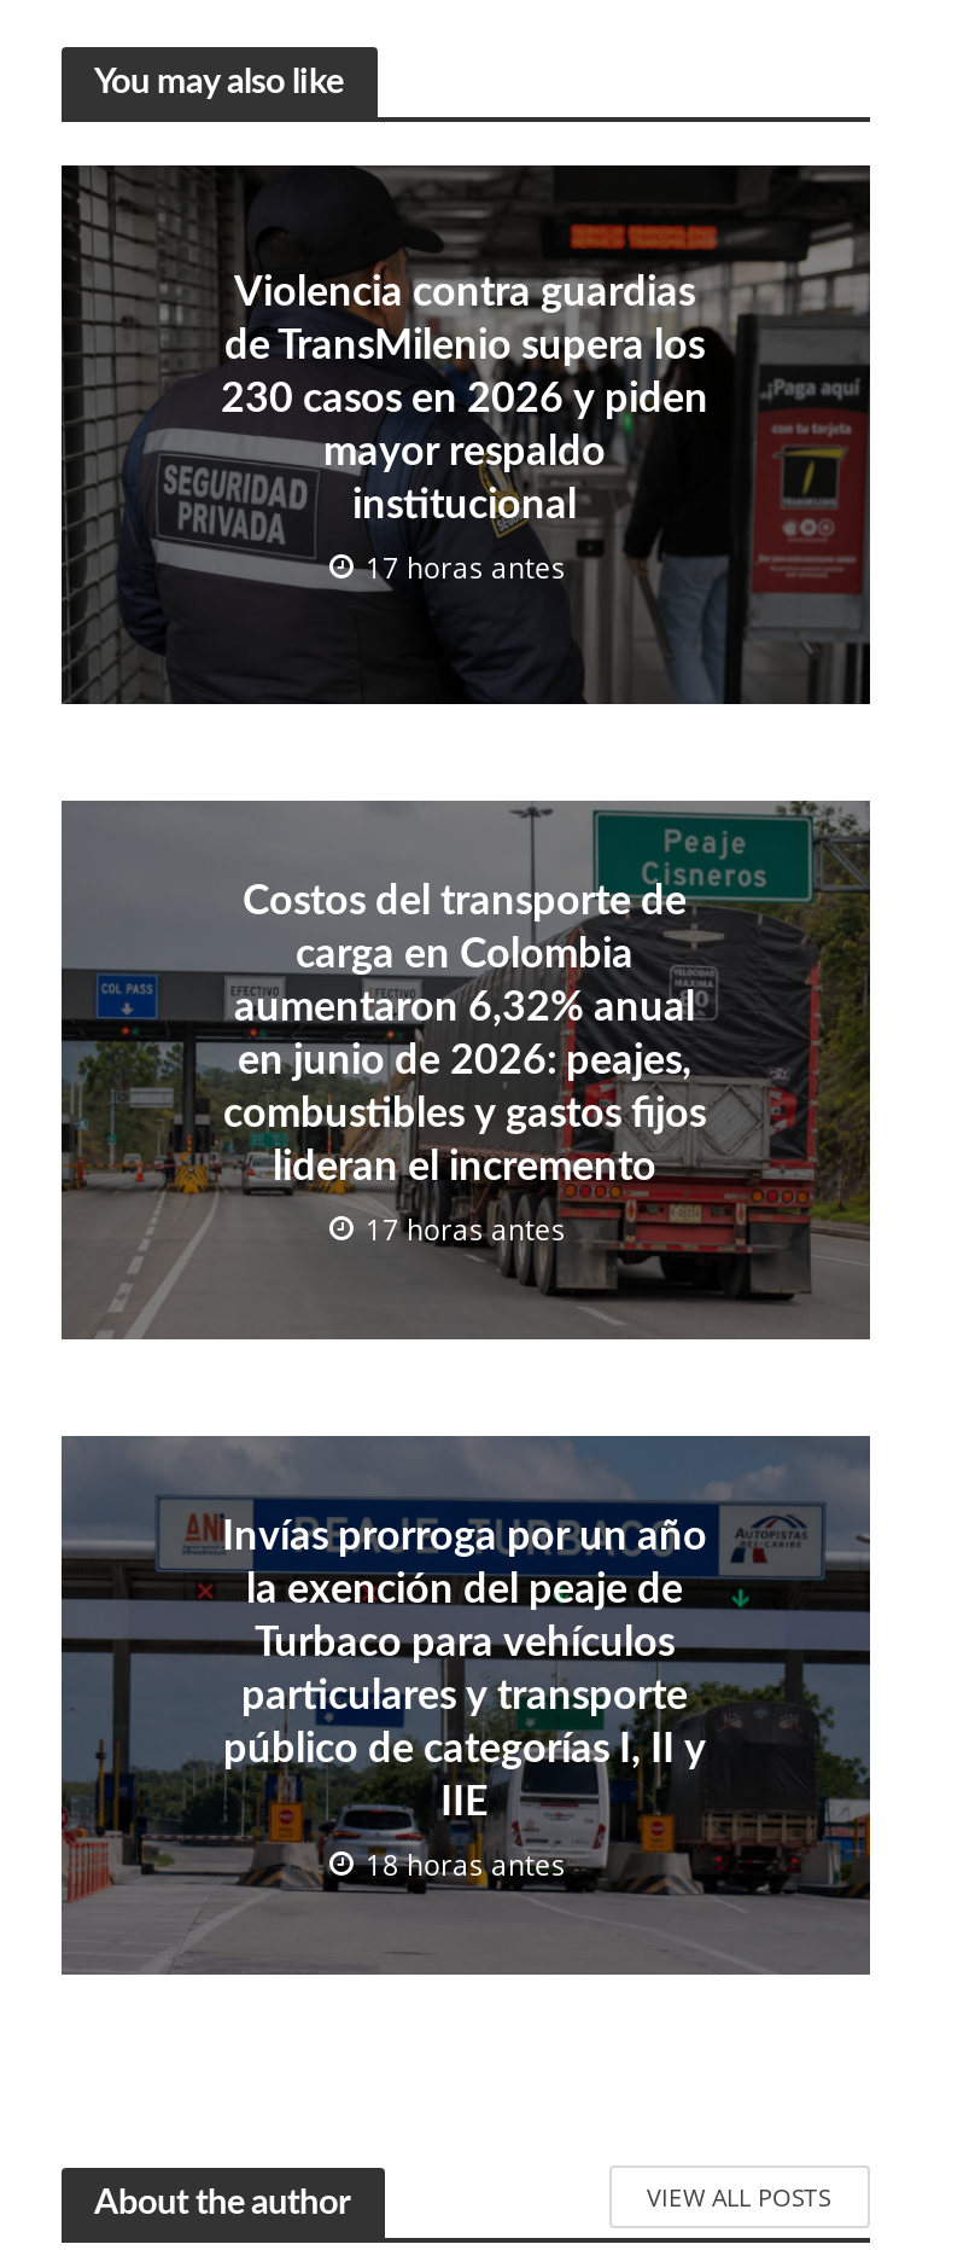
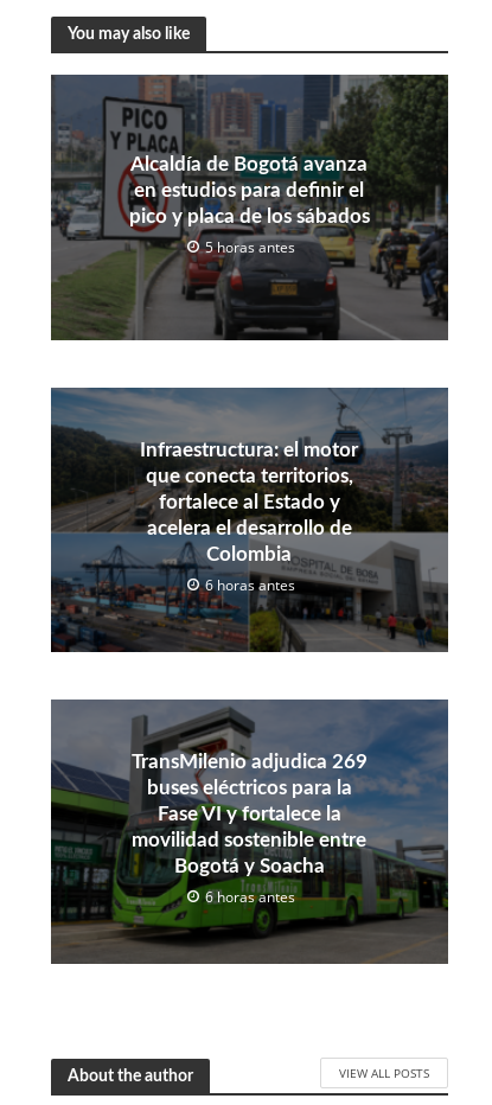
- [image]
- Violencia contra guardias
- de TransMilenio supera los
- 230 casos en 2026 y piden
- mayor respaldo
- institucional
+ [image]
+ Alcaldía de Bogotá avanza
+ en estudios para definir el
+ pico y placa de los sábados

- 17 horas antes
+ 5 horas antes

- [image]
- Costos del transporte de
- carga en Colombia
- aumentaron 6,32% anual
- en junio de 2026: peajes,
- combustibles y gastos fijos
- lideran el incremento
+ [image]
+ Infraestructura: el motor
+ que conecta territorios,
+ fortalece al Estado y
+ acelera el desarrollo de
+ Colombia

- 17 horas antes
+ 6 horas antes

- [image]
- Invías prorroga por un año
- la exención del peaje de
- Turbaco para vehículos
- particulares y transporte
- público de categorías I, II y
- IIE
+ [image]
+ TransMilenio adjudica 269
+ buses eléctricos para la
+ Fase VI y fortalece la
+ movilidad sostenible entre
+ Bogotá y Soacha

- 18 horas antes
+ 6 horas antes
